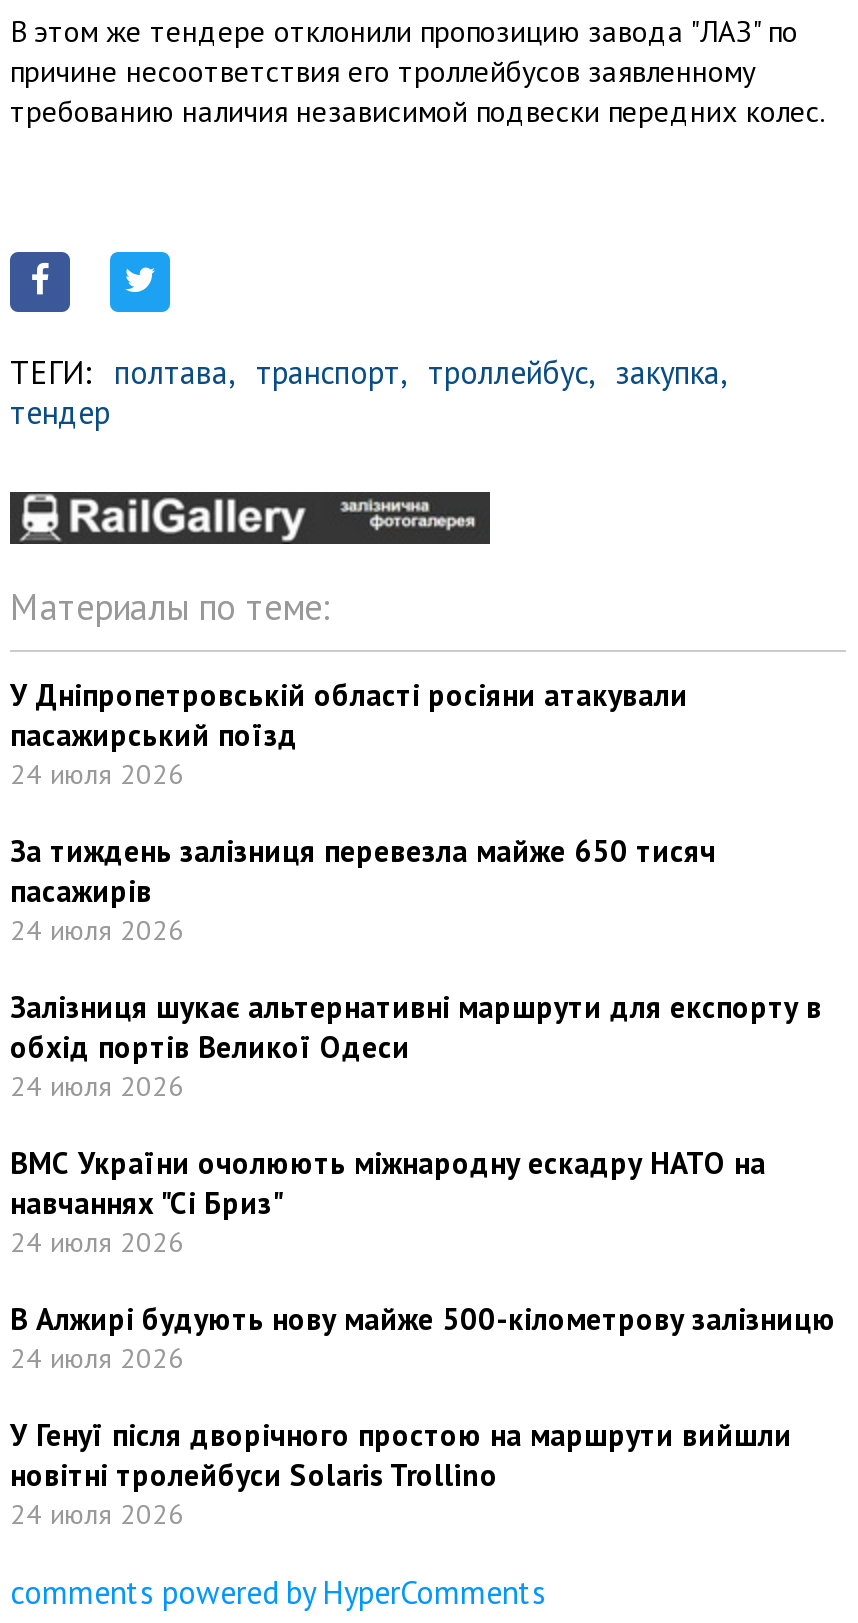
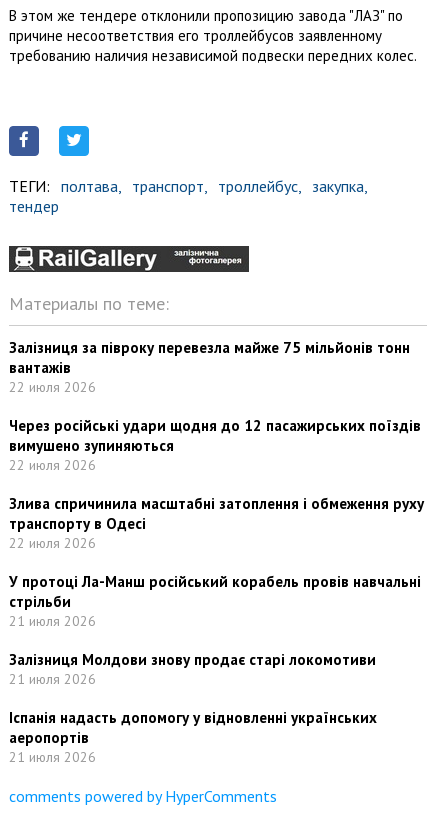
- У Дніпропетровській області росіяни атакували
- пасажирський поїзд
- 24 июля 2026
+ Залізниця за півроку перевезла майже 75 мільйонів тонн
+ вантажів
+ 22 июля 2026

- За тиждень залізниця перевезла майже 650 тисяч
- пасажирів
- 24 июля 2026
+ Через російські удари щодня до 12 пасажирських поїздів
+ вимушено зупиняються
+ 22 июля 2026

- Залізниця шукає альтернативні маршрути для експорту в
- обхід портів Великої Одеси
- 24 июля 2026
+ Злива спричинила масштабні затоплення і обмеження руху
+ транспорту в Одесі
+ 22 июля 2026

- ВМС України очолюють міжнародну ескадру НАТО на
- навчаннях "Сі Бриз"
- 24 июля 2026
+ У протоці Ла-Манш російський корабель провів навчальні
+ стрільби
+ 21 июля 2026

- В Алжирі будують нову майже 500-кілометрову залізницю
- 24 июля 2026
+ Залізниця Молдови знову продає старі локомотиви
+ 21 июля 2026

- У Генуї після дворічного простою на маршрути вийшли
- новітні тролейбуси Solaris Trollino
- 24 июля 2026
+ Іспанія надасть допомогу у відновленні українських
+ аеропортів
+ 21 июля 2026
